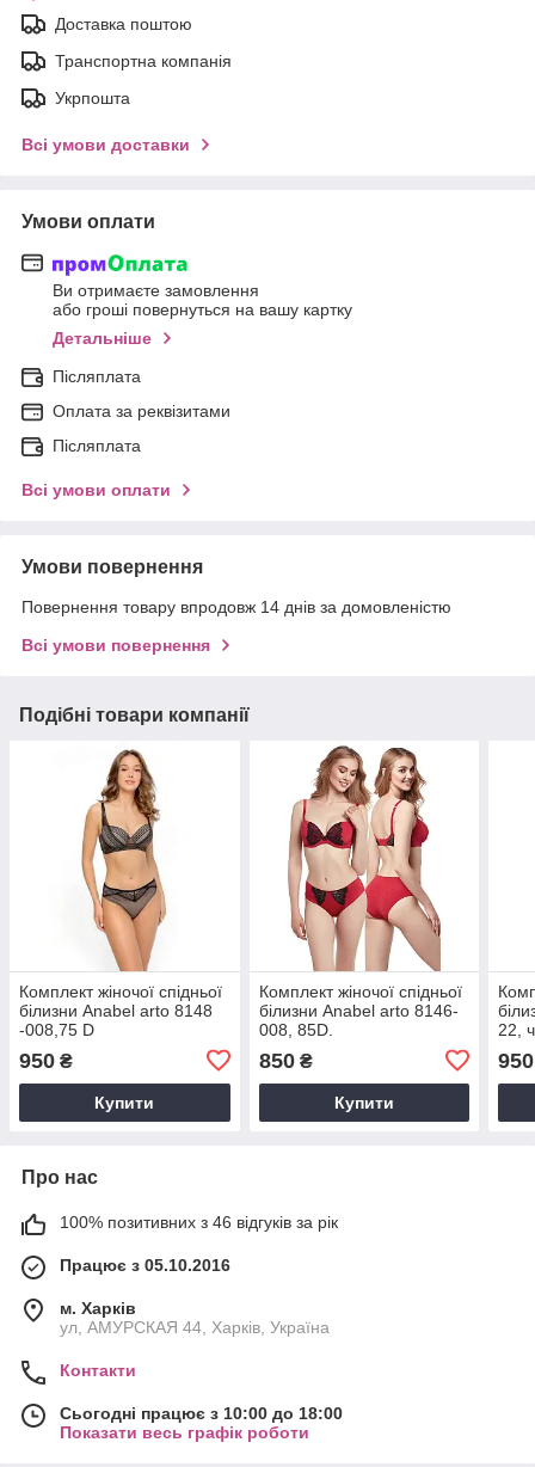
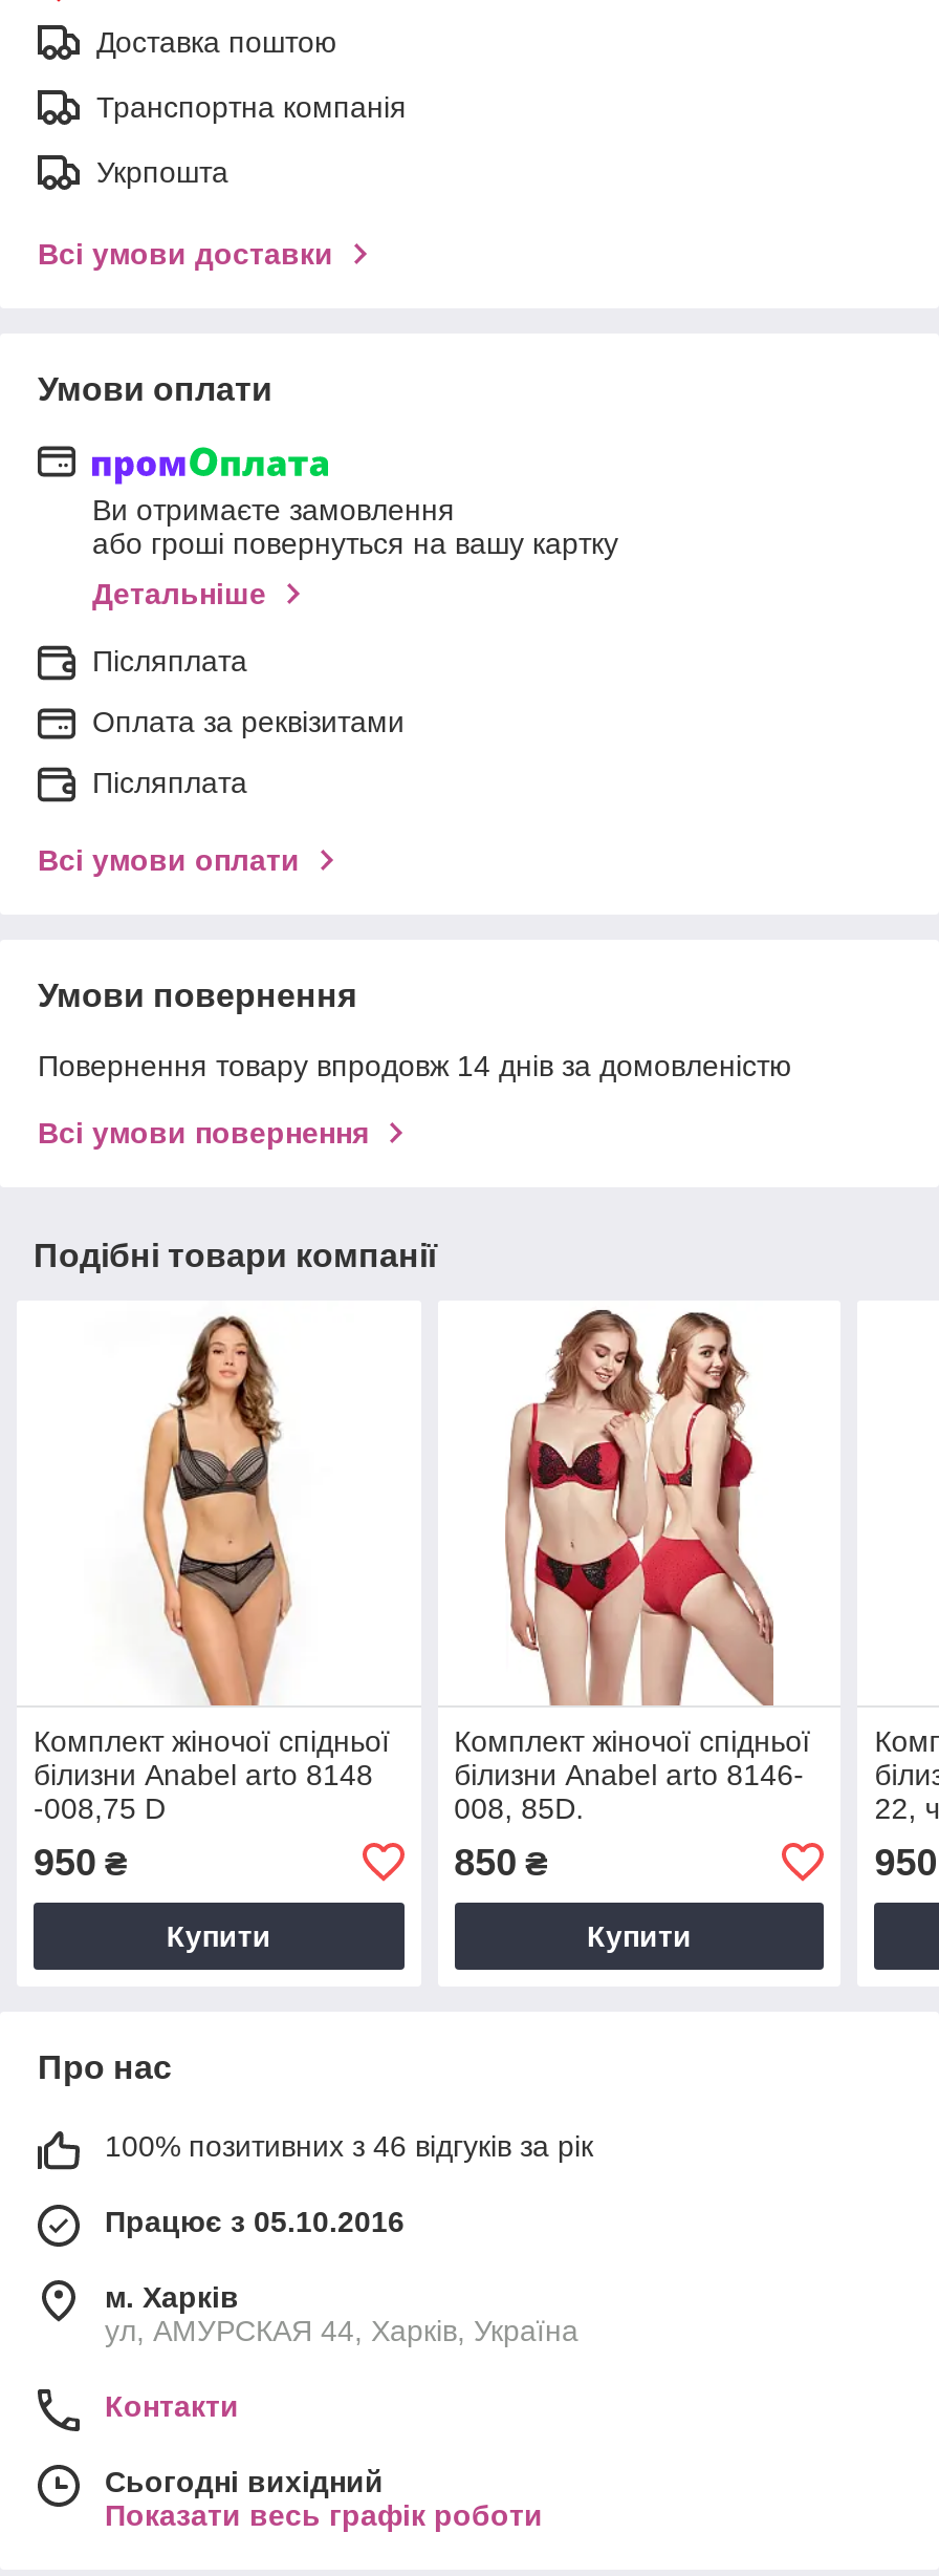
- Сьогодні працює з 10:00 до 18:00
+ Сьогодні вихідний
